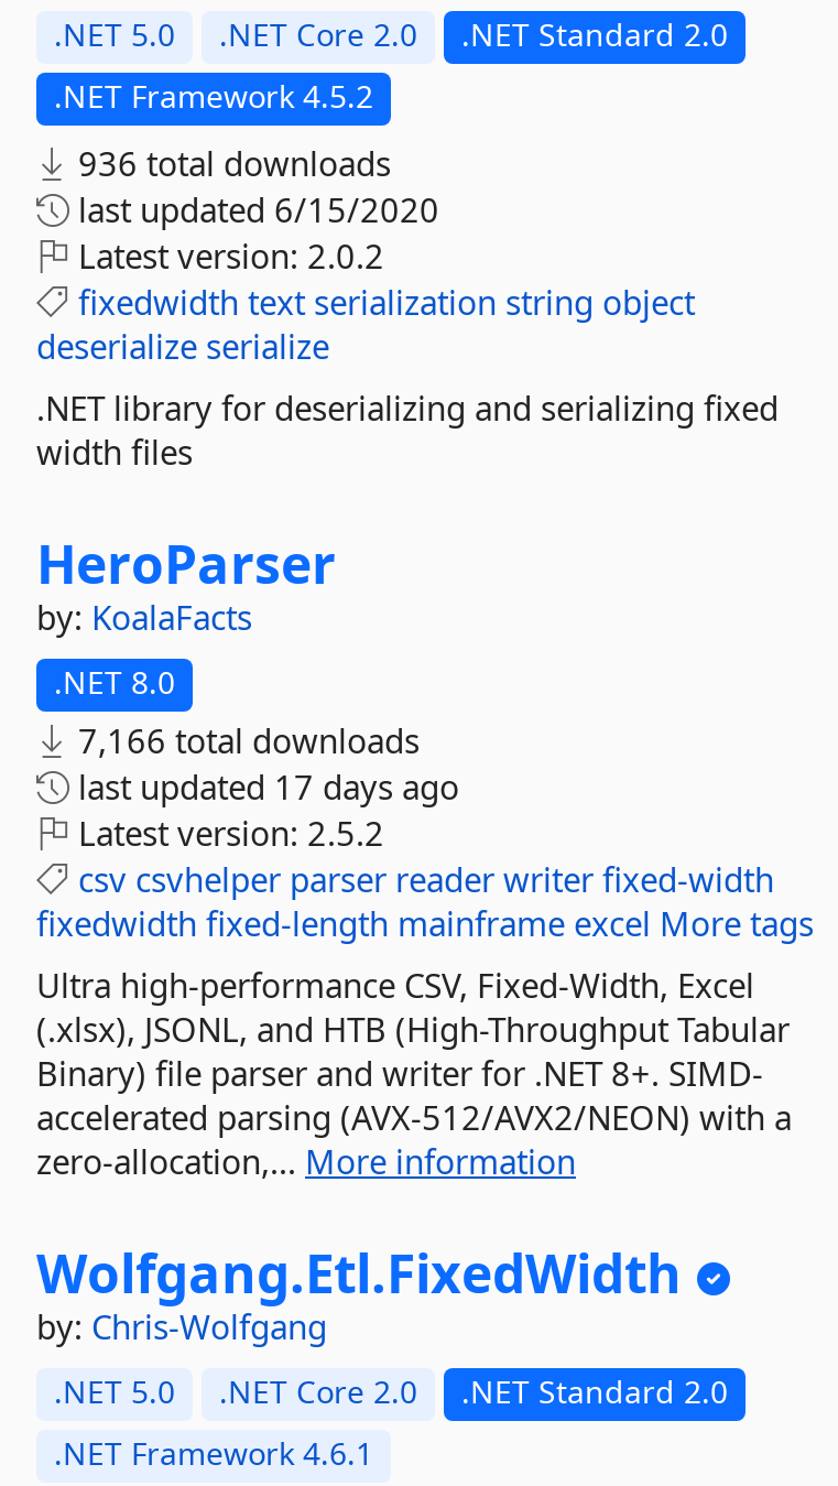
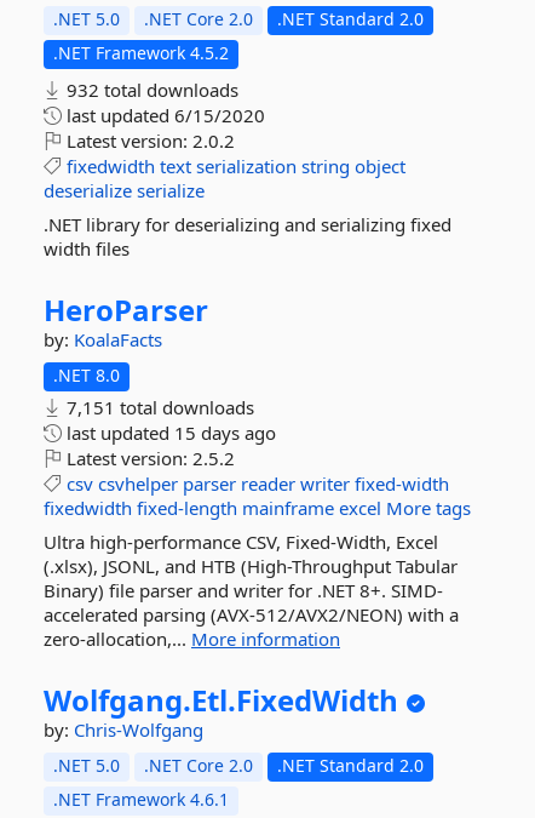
- 936 total downloads
+ 932 total downloads

- 7,166 total downloads
+ 7,151 total downloads

- last updated 17 days ago
+ last updated 15 days ago
